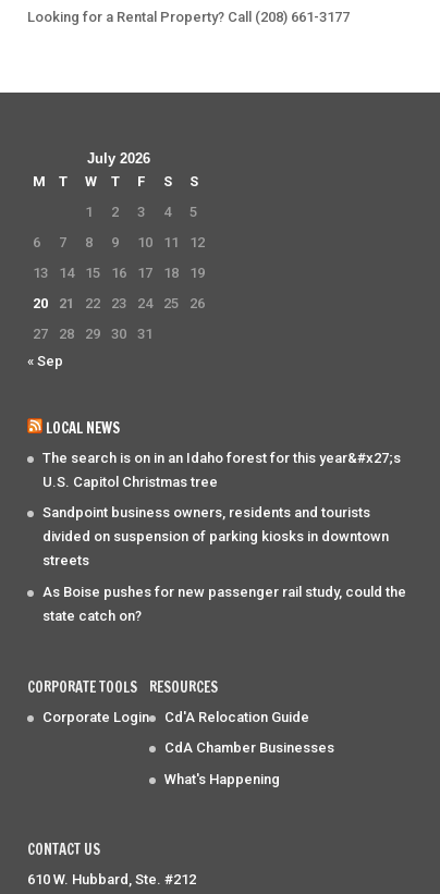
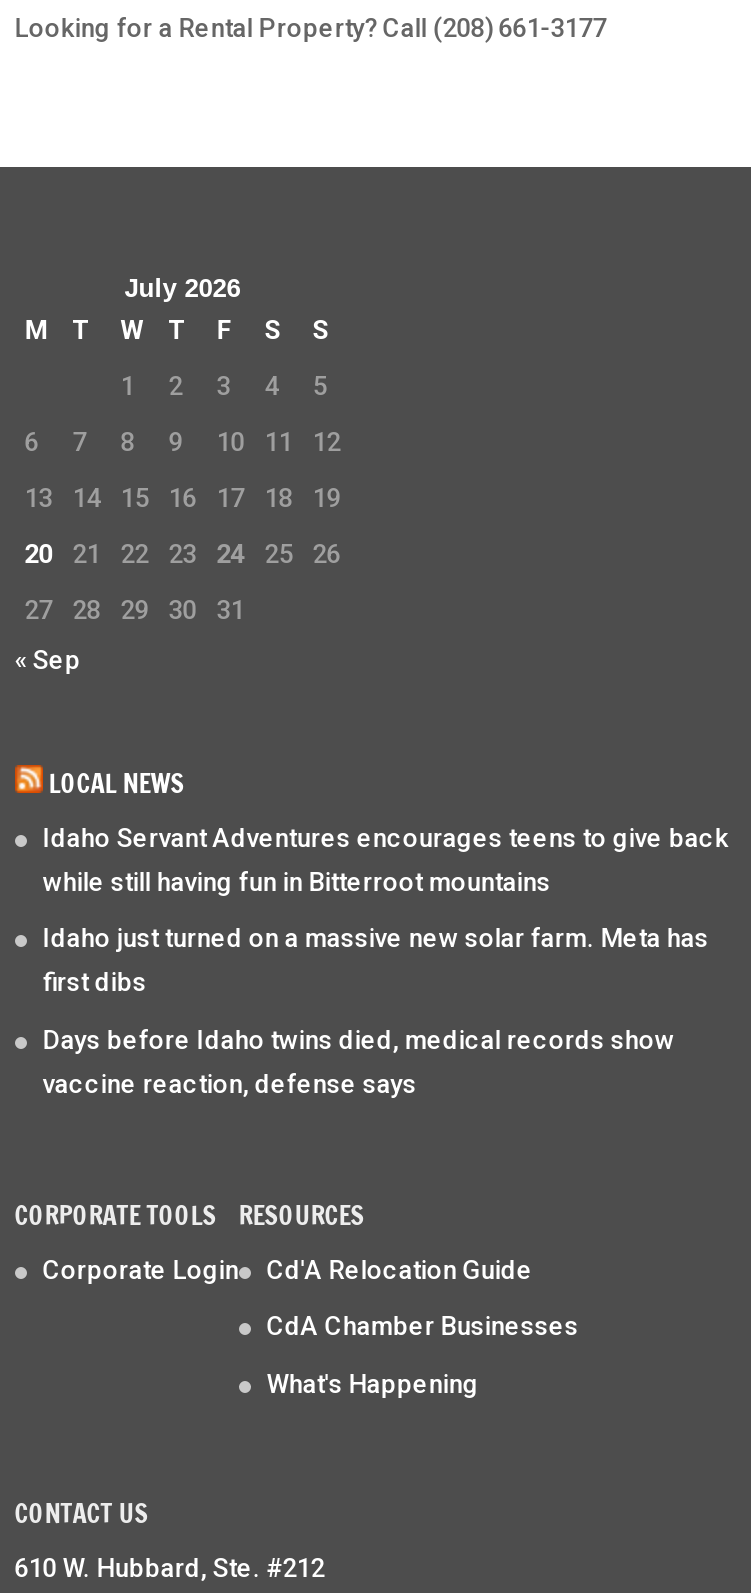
- The search is on in an Idaho forest for this year&#x27;s
- U.S. Capitol Christmas tree
- Sandpoint business owners, residents and tourists
- divided on suspension of parking kiosks in downtown
- streets
- As Boise pushes for new passenger rail study, could the
- state catch on?
+ Idaho Servant Adventures encourages teens to give back
+ while still having fun in Bitterroot mountains
+ Idaho just turned on a massive new solar farm. Meta has
+ first dibs
+ Days before Idaho twins died, medical records show
+ vaccine reaction, defense says
